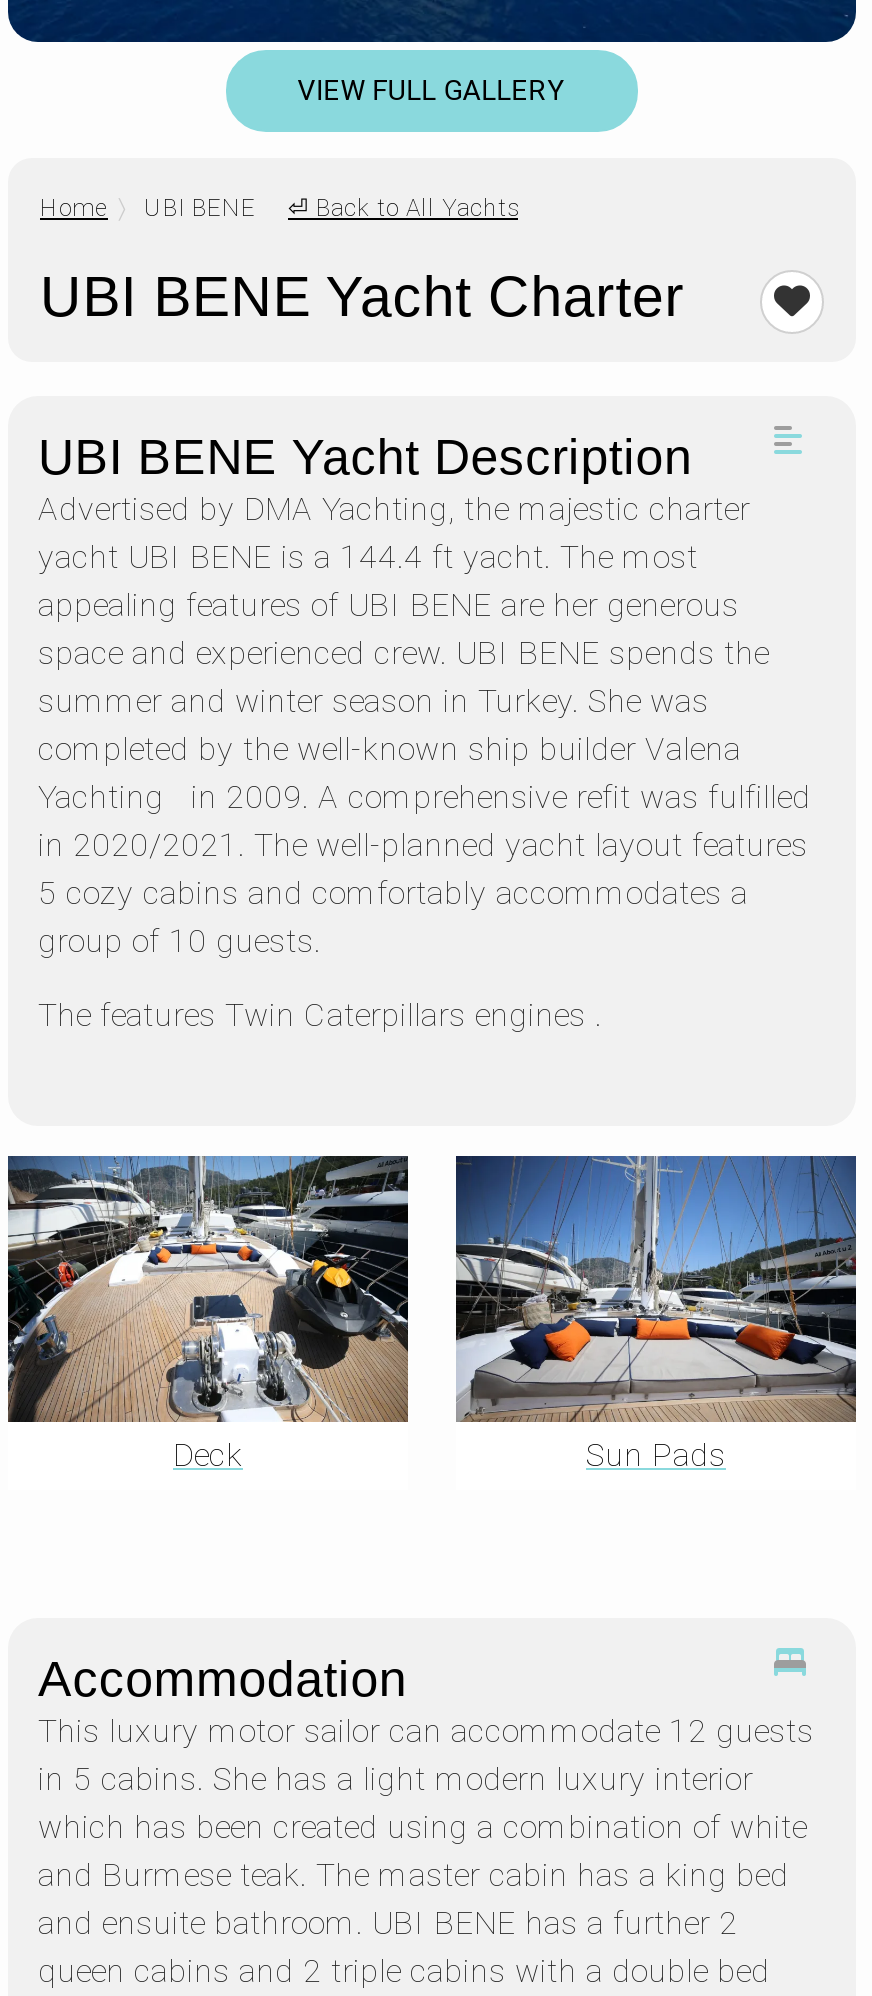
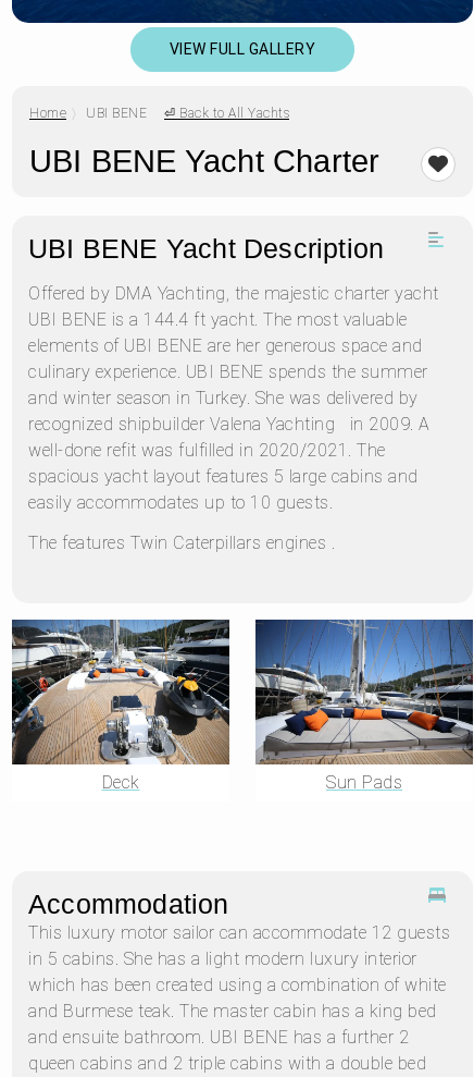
- Advertised by DMA Yachting, the majestic charter
- yacht UBI BENE is a 144.4 ft yacht. The most
- appealing features of UBI BENE are her generous
- space and experienced crew. UBI BENE spends the
- summer and winter season in Turkey. She was
- completed by the well-known ship builder Valena
- Yachting in 2009. A comprehensive refit was fulfilled
- in 2020/2021. The well-planned yacht layout features
- 5 cozy cabins and comfortably accommodates a
- group of 10 guests.
+ Offered by DMA Yachting, the majestic charter yacht
+ UBI BENE is a 144.4 ft yacht. The most valuable
+ elements of UBI BENE are her generous space and
+ culinary experience. UBI BENE spends the summer
+ and winter season in Turkey. She was delivered by
+ recognized shipbuilder Valena Yachting in 2009. A
+ well-done refit was fulfilled in 2020/2021. The
+ spacious yacht layout features 5 large cabins and
+ easily accommodates up to 10 guests.
